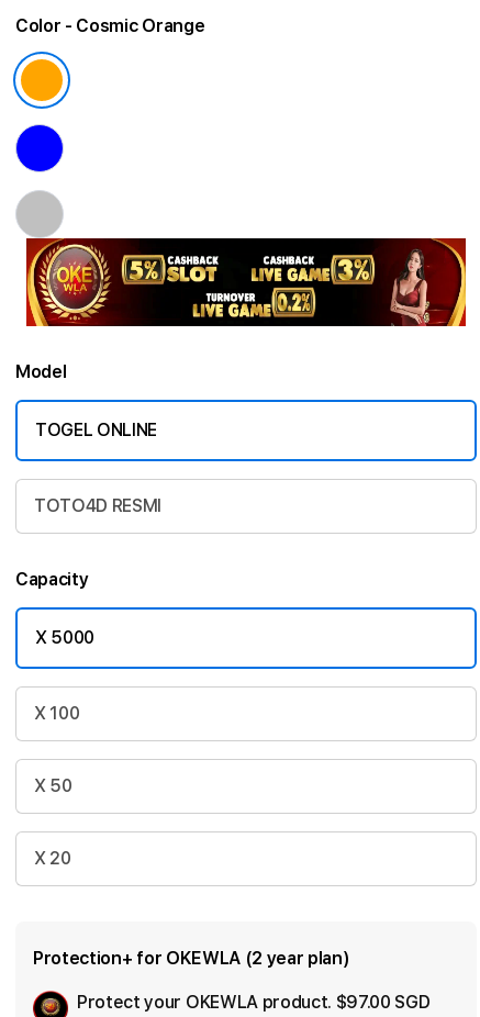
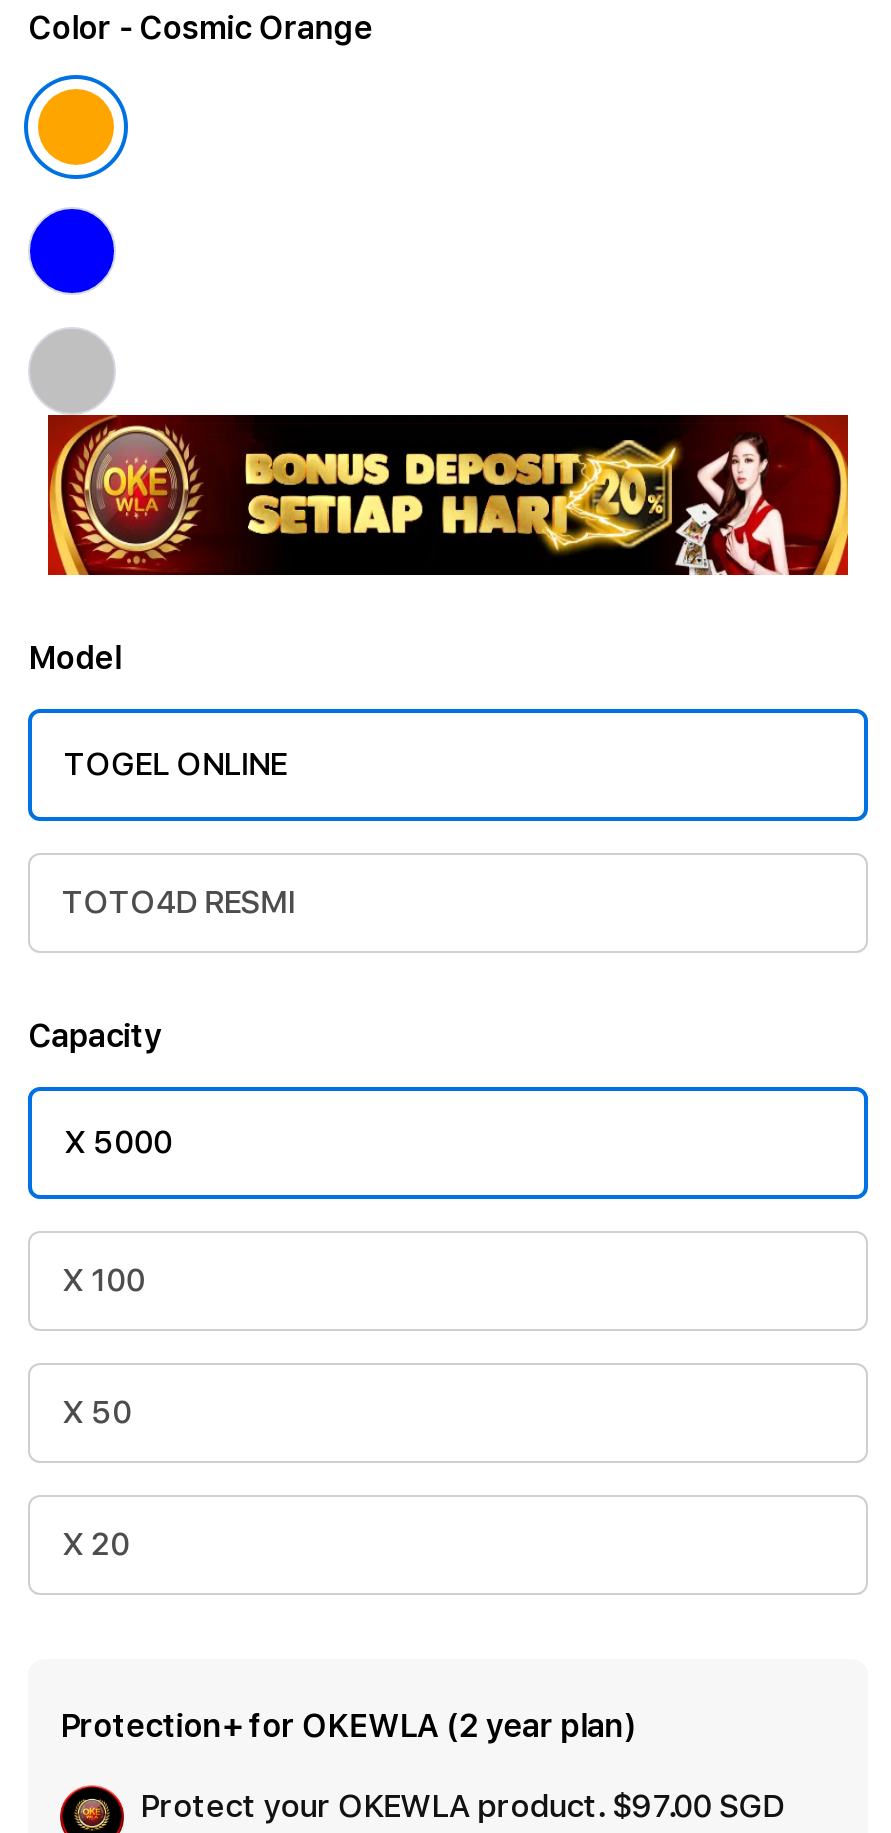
- [image]
+ [image]
